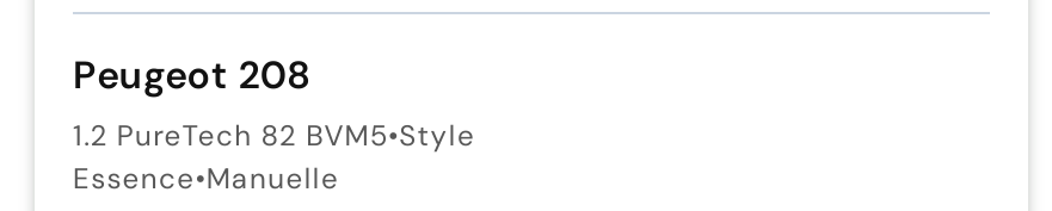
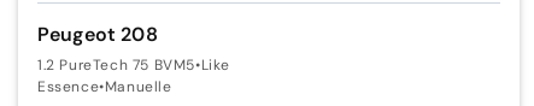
- 1.2 PureTech 82 BVM5•Style
+ 1.2 PureTech 75 BVM5•Like
